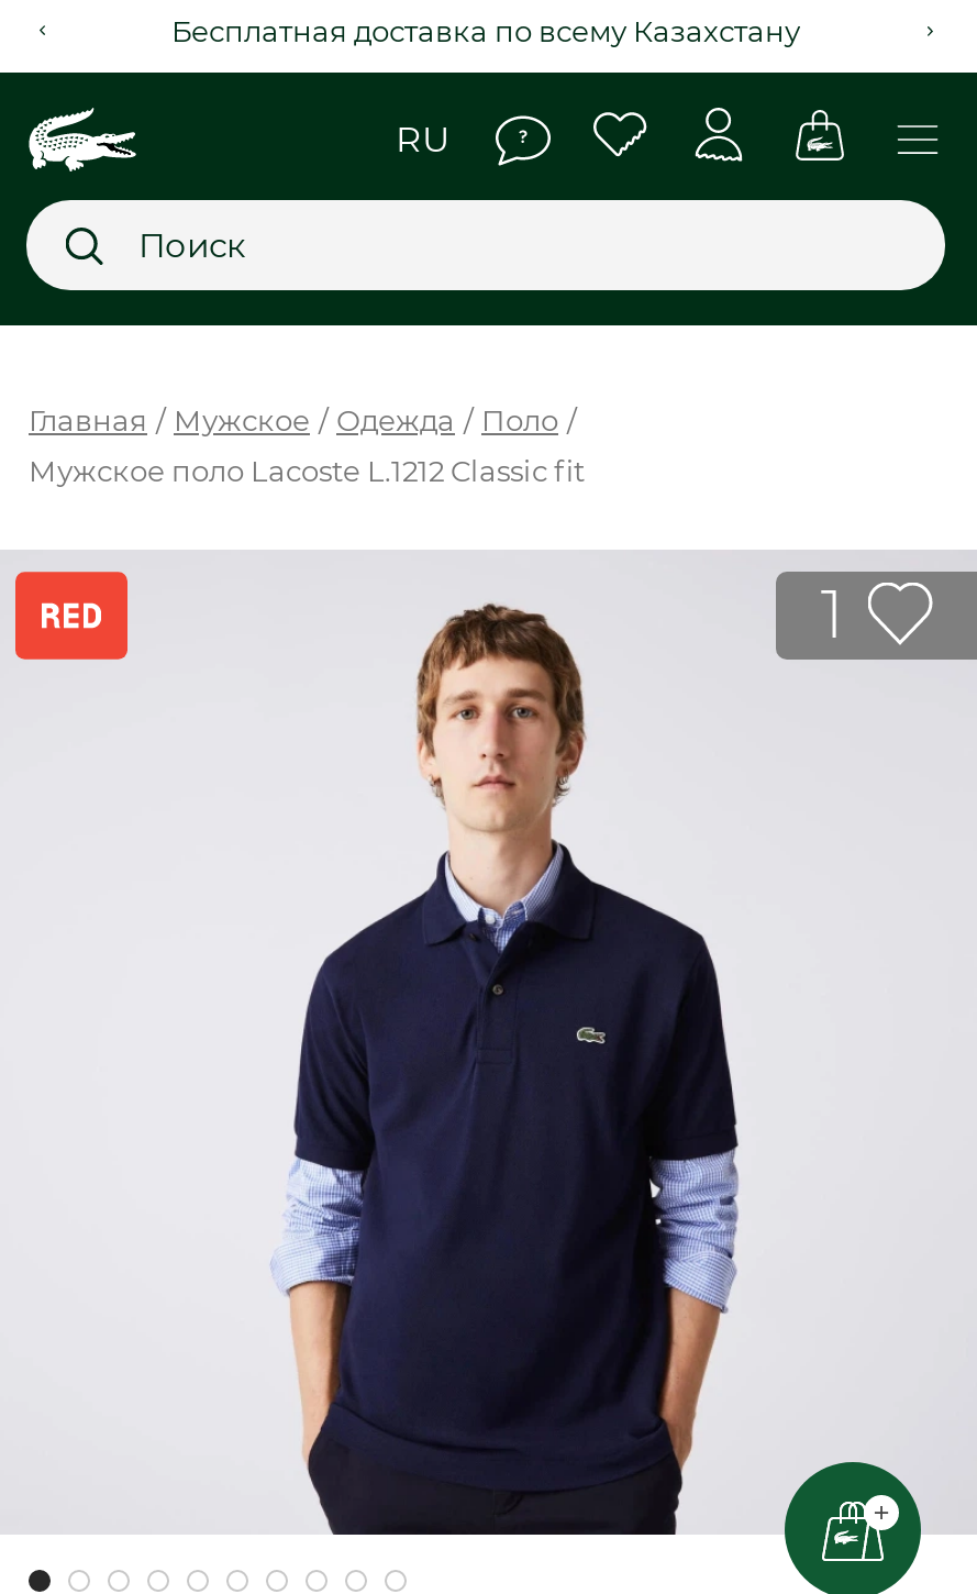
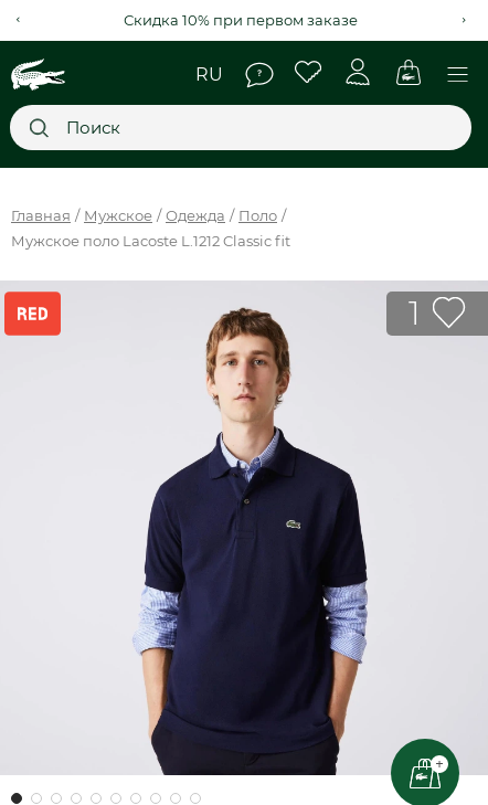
- Бесплатная доставка по всему Казахстану
+ Скидка 10% при первом заказе
